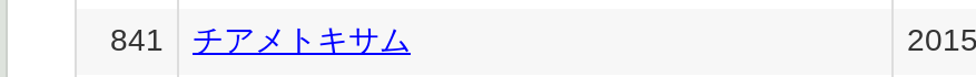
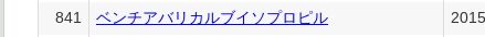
- チアメトキサム
+ ベンチアバリカルブイソプロピル
